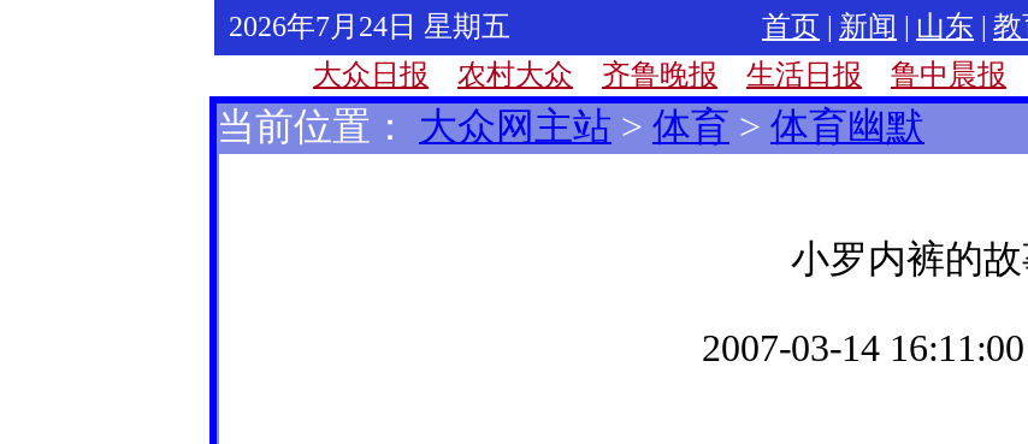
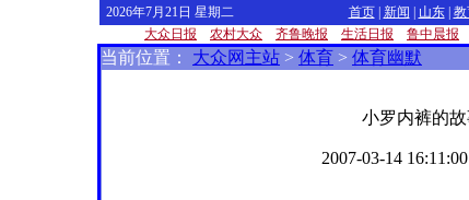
- 2026年7月24日 星期五
+ 2026年7月21日 星期二
